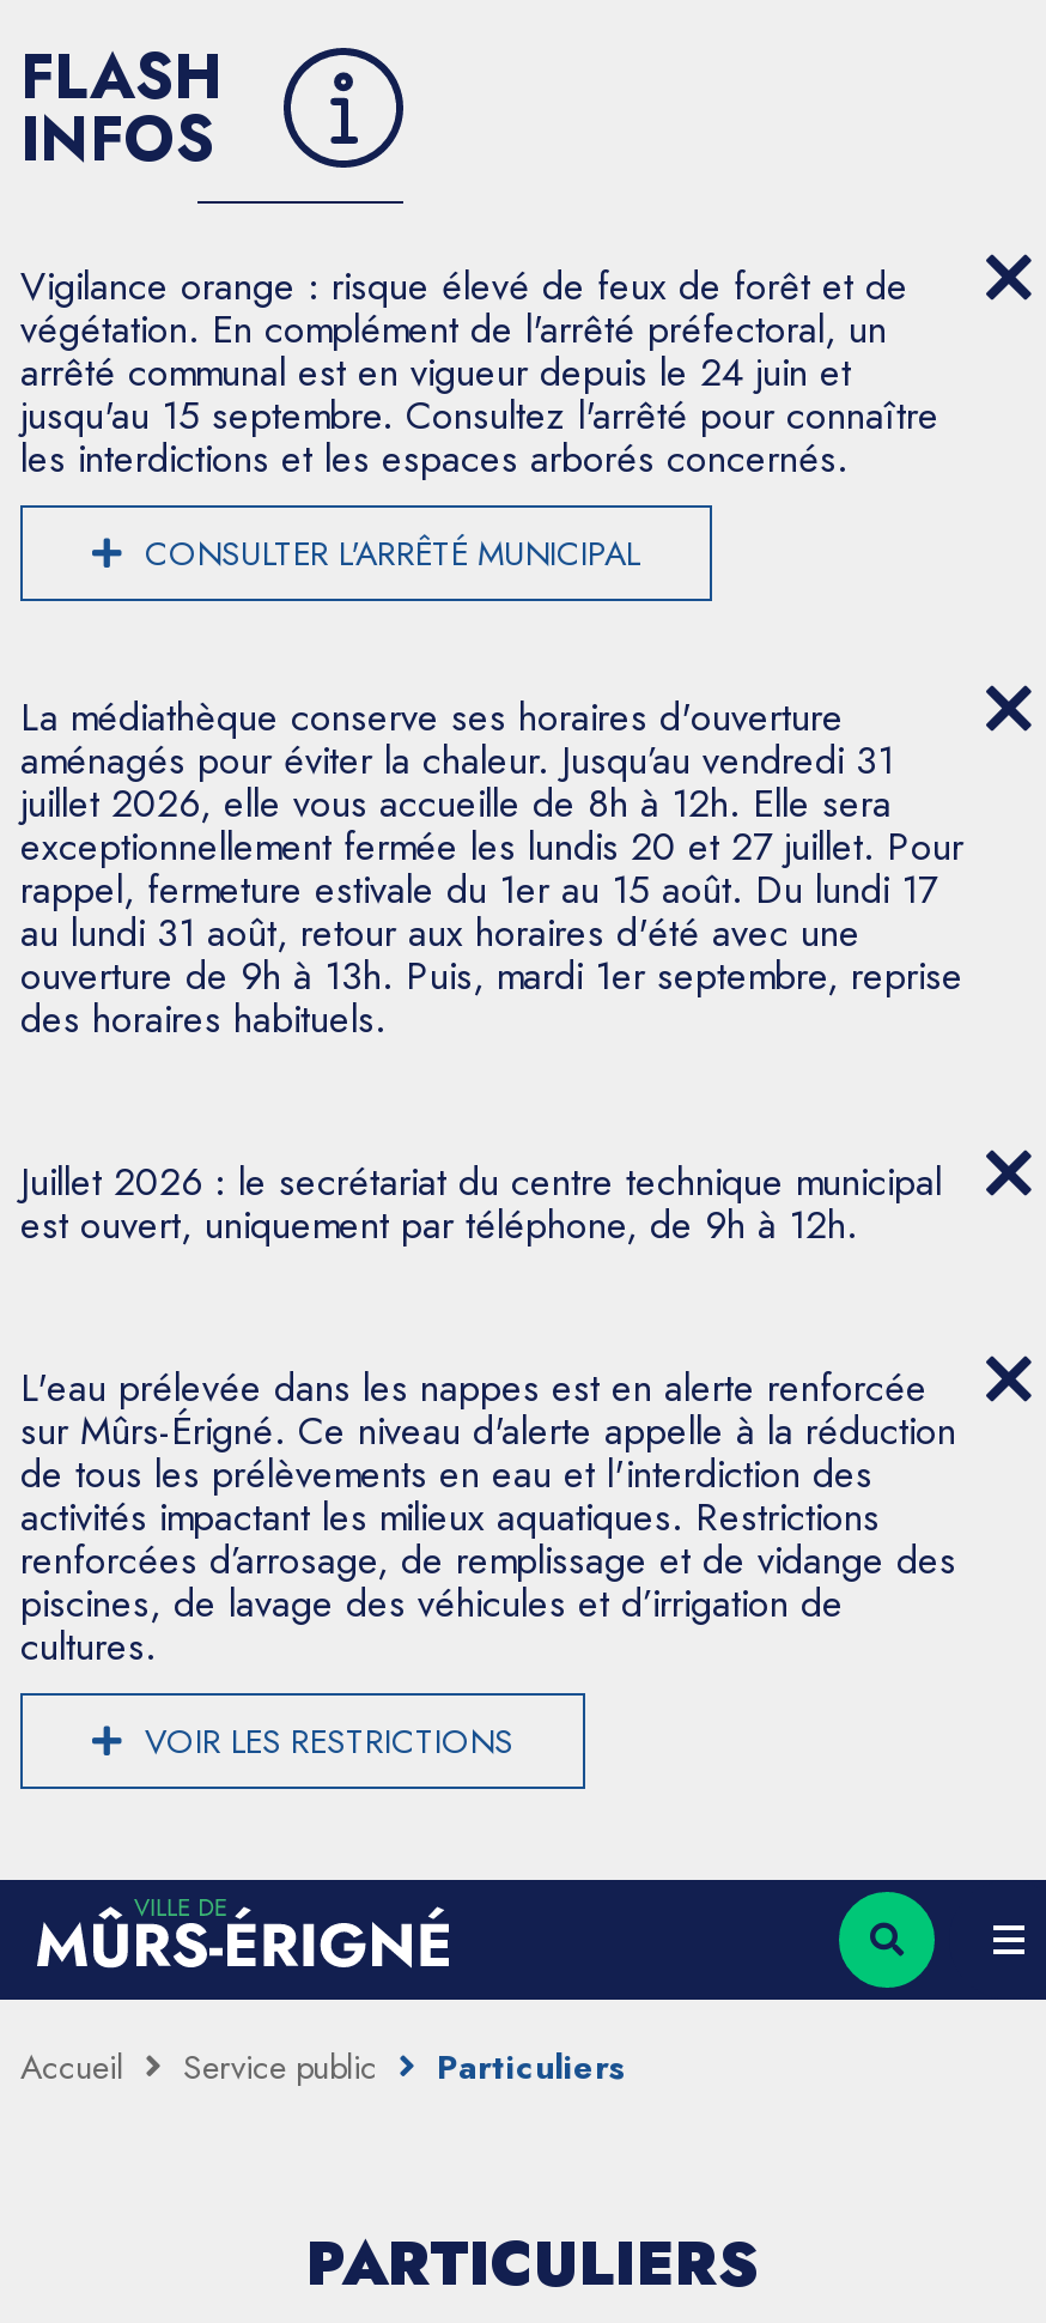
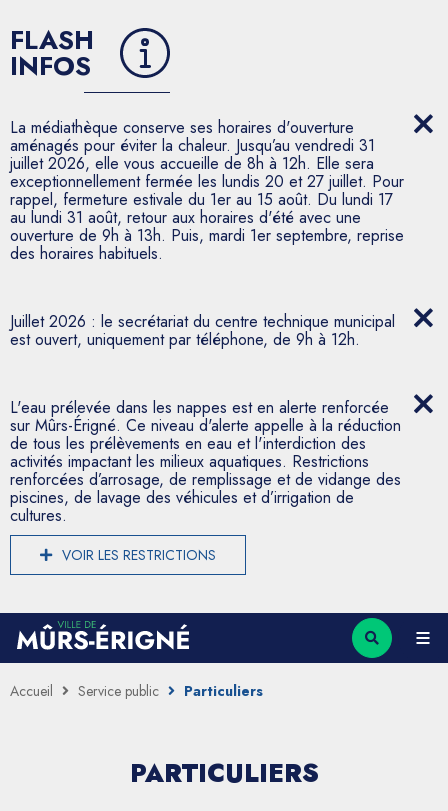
- Vigilance orange : risque élevé de feux de forêt et de
- végétation. En complément de l'arrêté préfectoral, un
- arrêté communal est en vigueur depuis le 24 juin et
- jusqu'au 15 septembre. Consultez l'arrêté pour connaître
- les interdictions et les espaces arborés concernés.
- CONSULTER L'ARRÊTÉ MUNICIPAL
